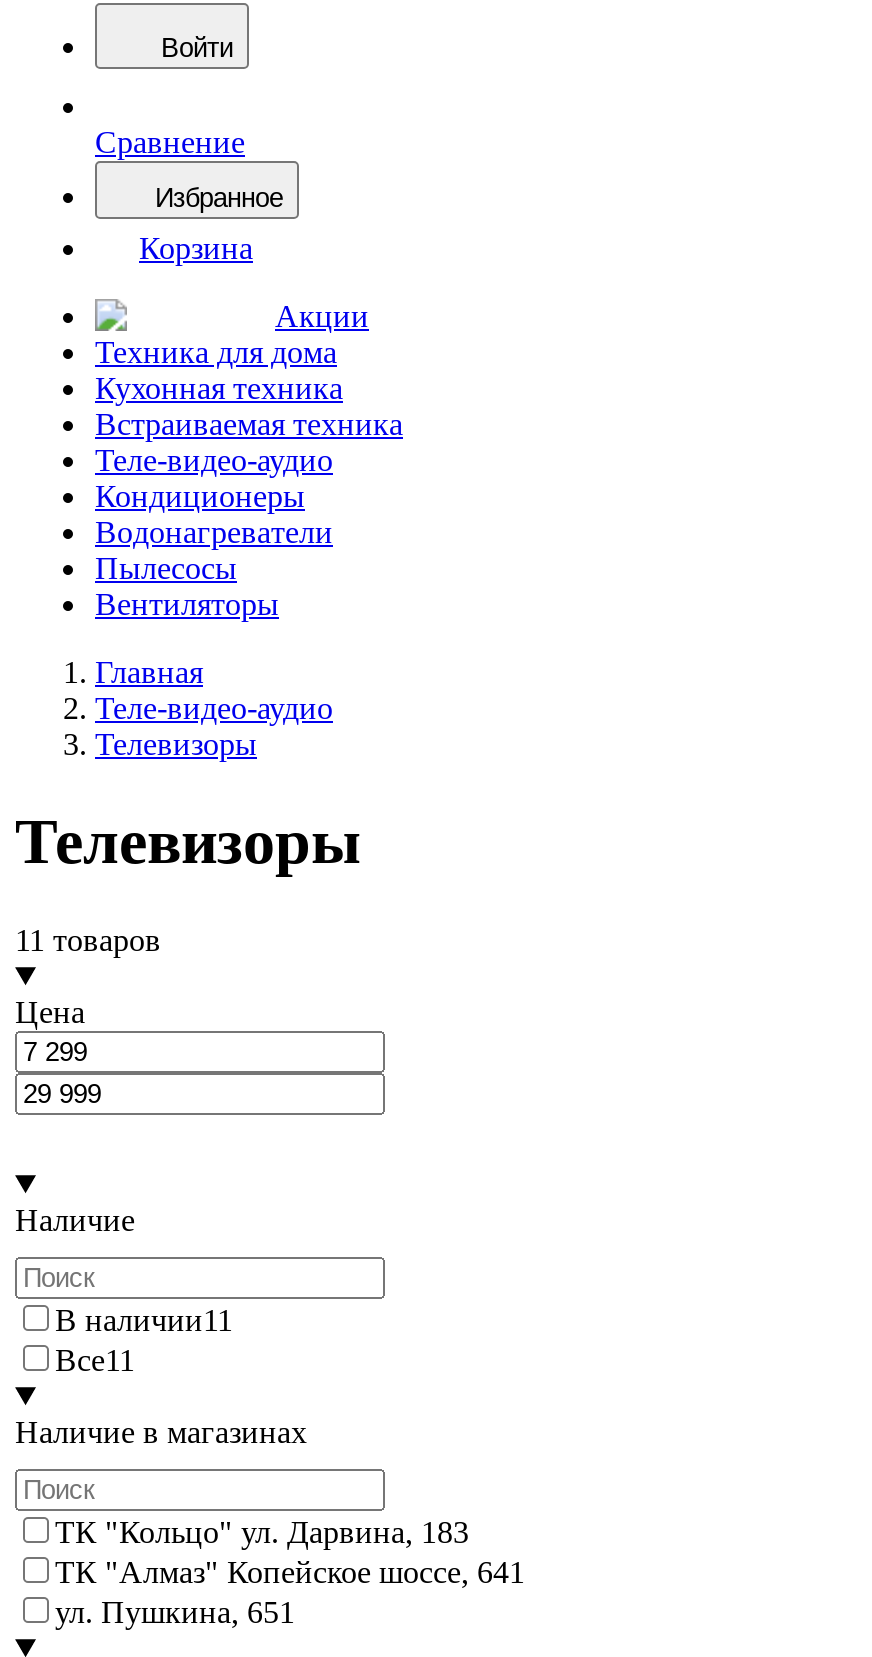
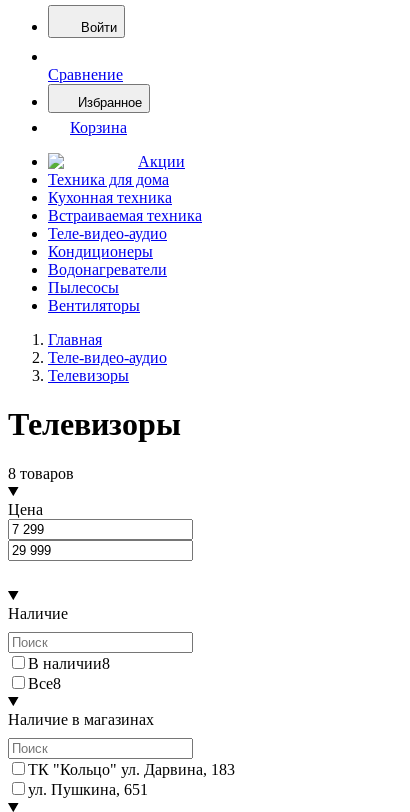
- 11 товаров
+ 8 товаров

- В наличии11
+ В наличии8

- Все11
+ Все8

- ТК "Алмаз" Копейское шоссе, 641
